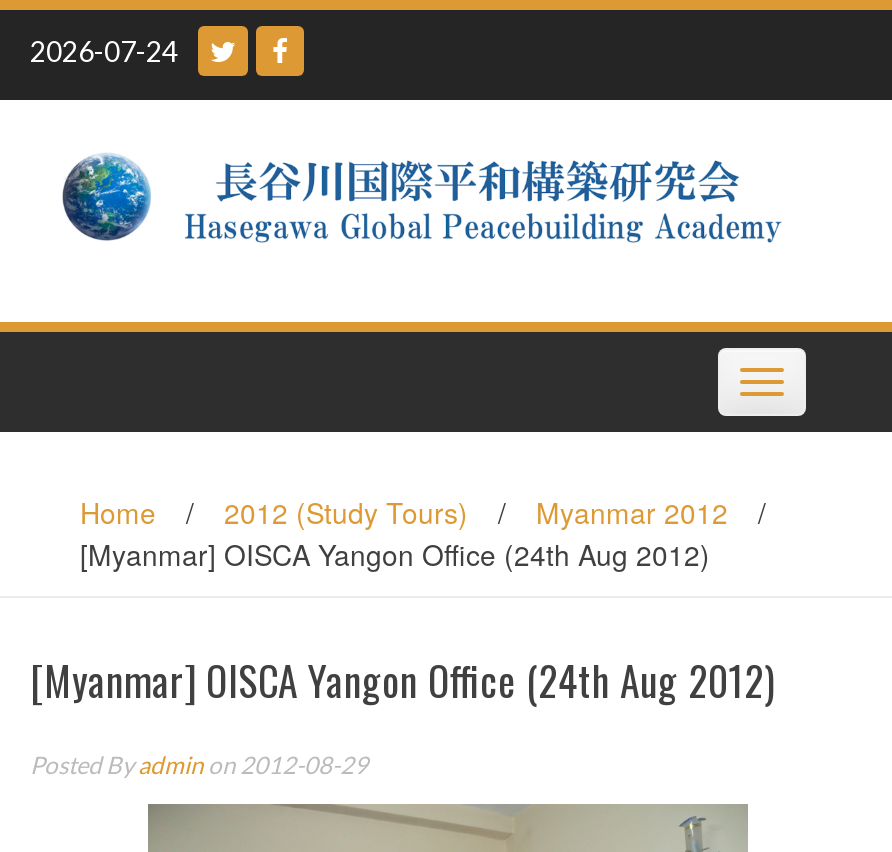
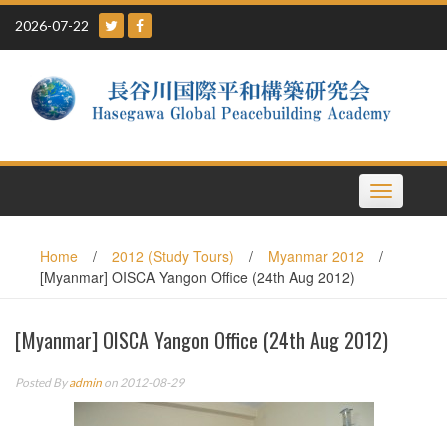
- 2026-07-24
+ 2026-07-22
